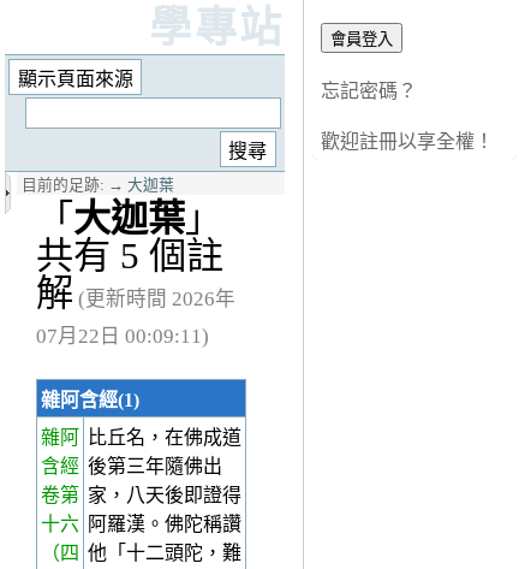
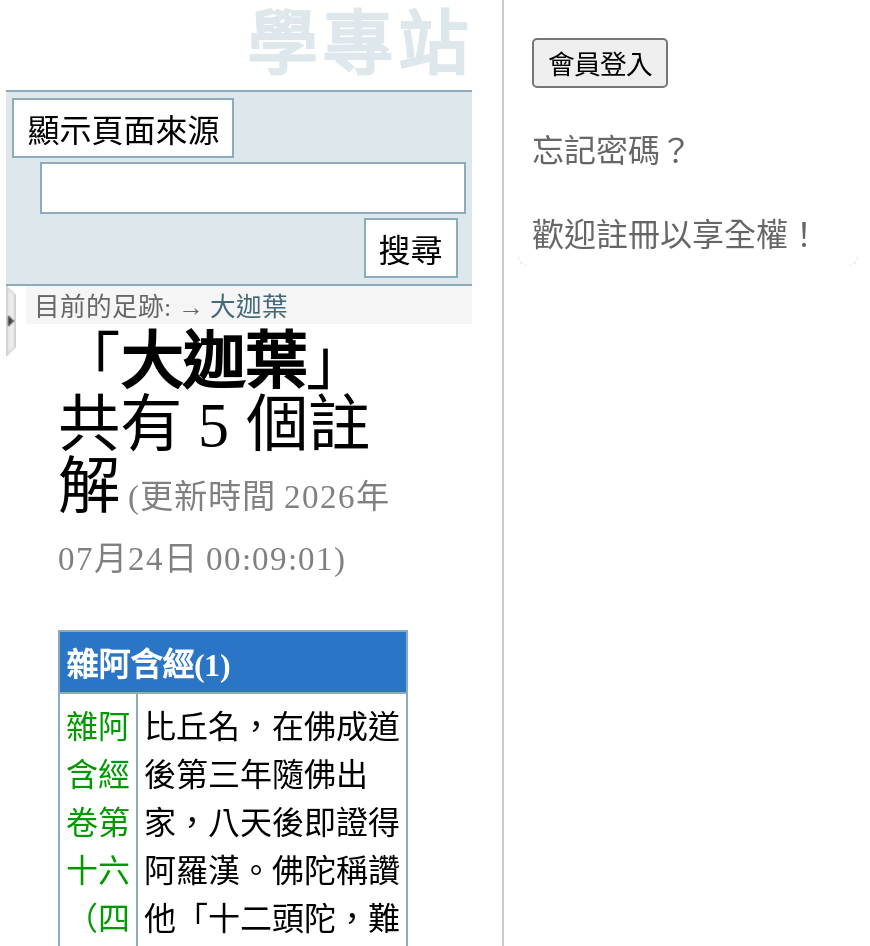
- 07月22日 00:09:11)
+ 07月24日 00:09:01)
